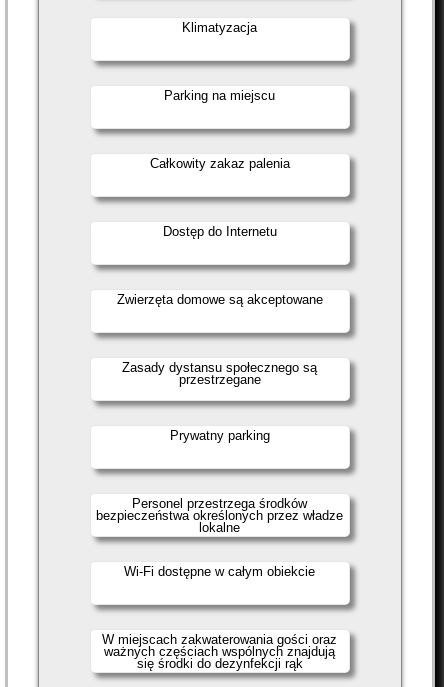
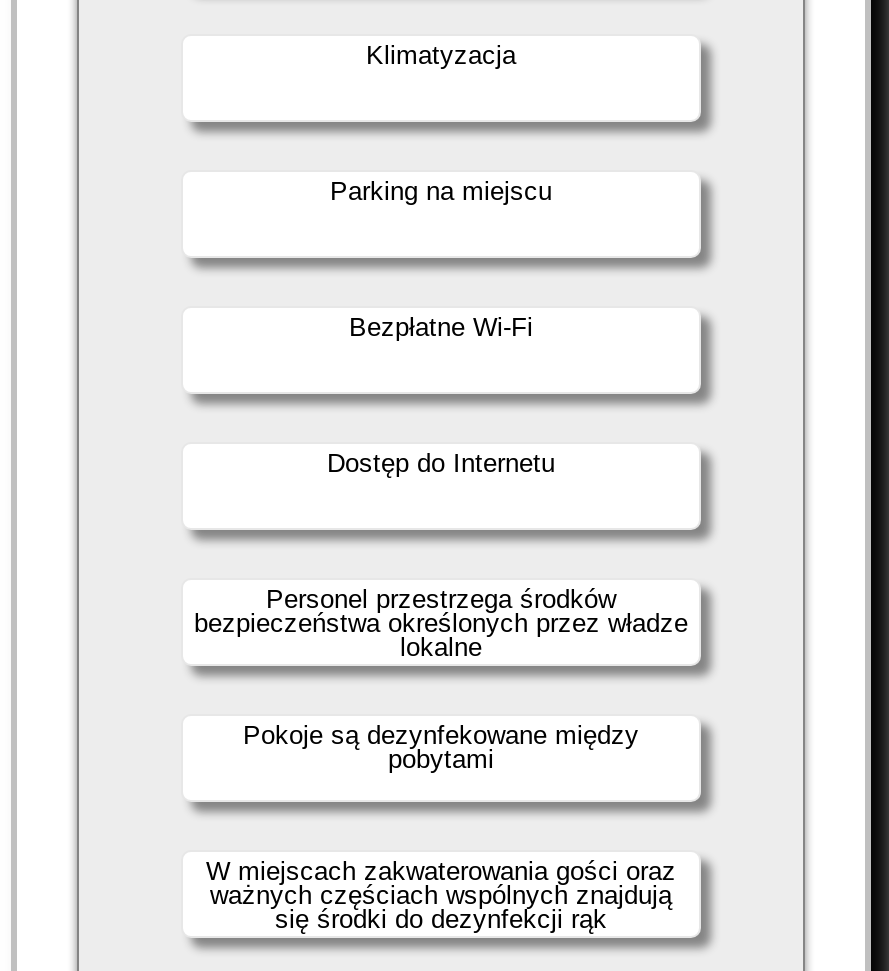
- Całkowity zakaz palenia
+ Bezpłatne Wi-Fi

- Zwierzęta domowe są akceptowane

- Zasady dystansu społecznego są
- przestrzegane

- Prywatny parking

- Wi-Fi dostępne w całym obiekcie
+ Pokoje są dezynfekowane między
+ pobytami
